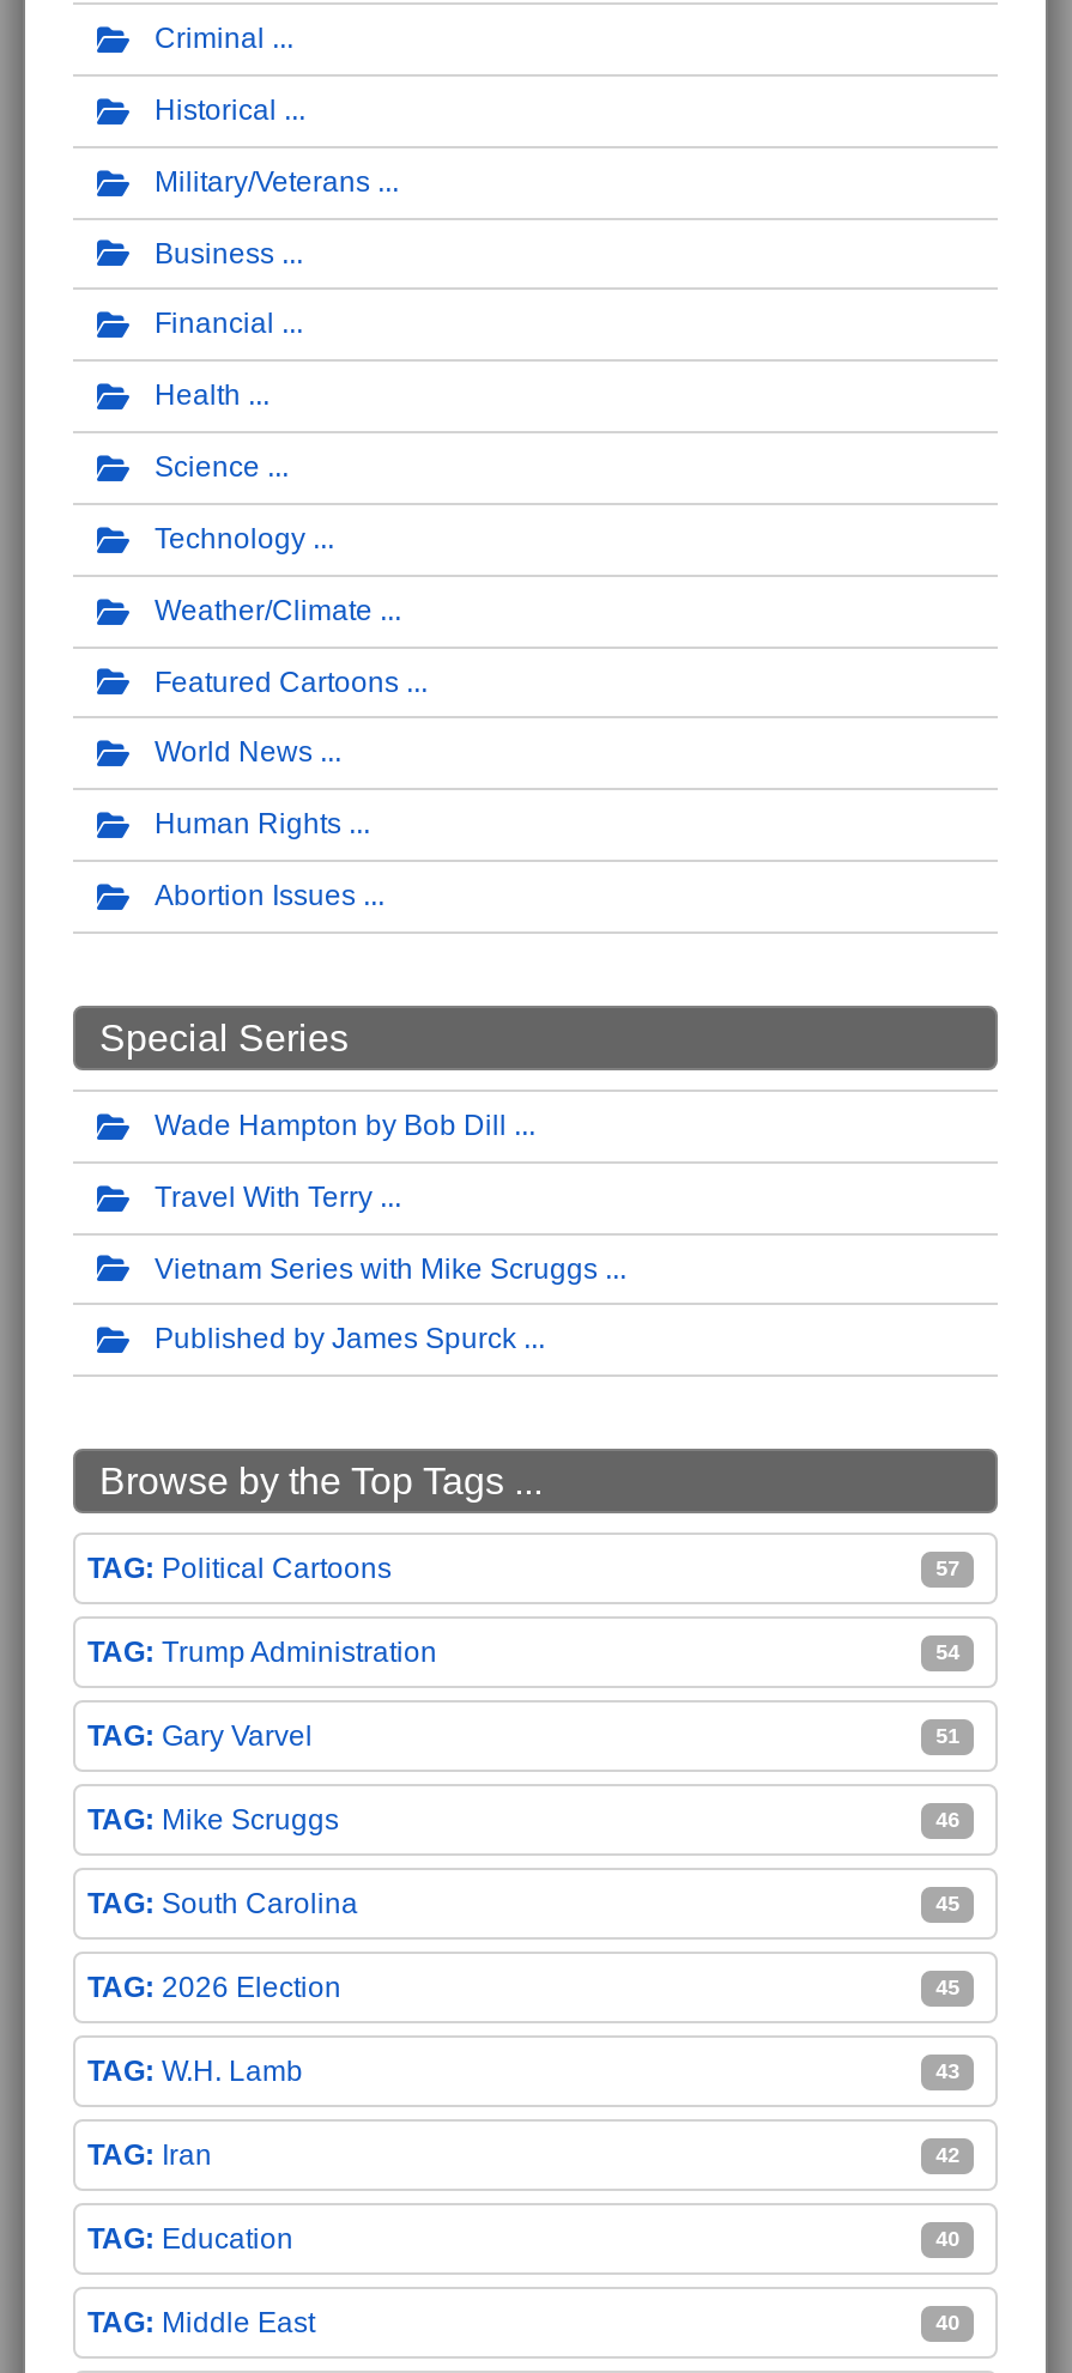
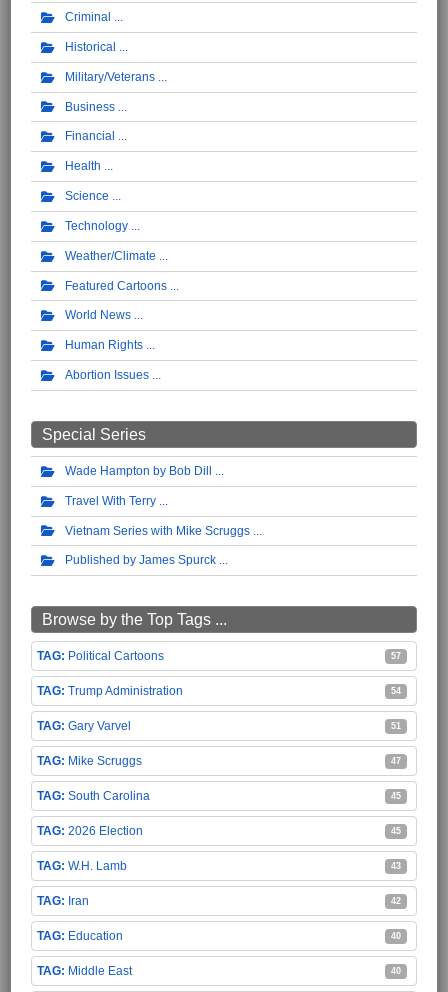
- 46
+ 47
